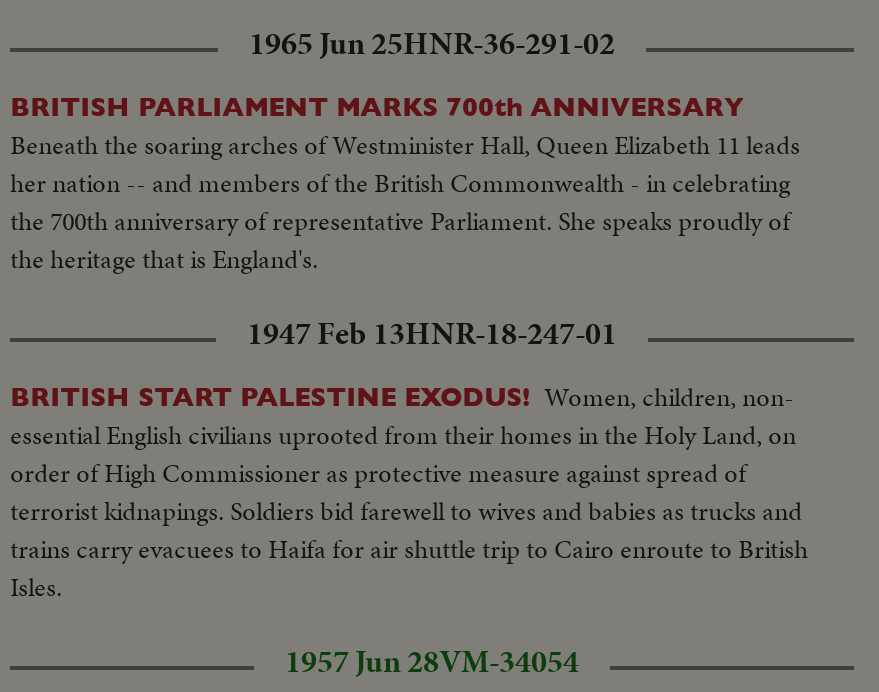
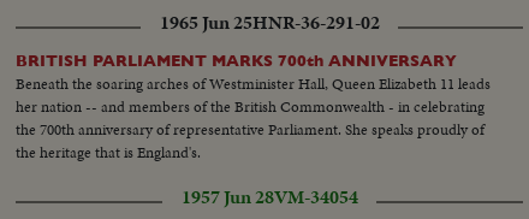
- 1947 Feb 13HNR-18-247-01
- BRITISH START PALESTINE EXODUS! Women, children, non-
- essential English civilians uprooted from their homes in the Holy Land, on
- order of High Commissioner as protective measure against spread of
- terrorist kidnapings. Soldiers bid farewell to wives and babies as trucks and
- trains carry evacuees to Haifa for air shuttle trip to Cairo enroute to British
- Isles.
